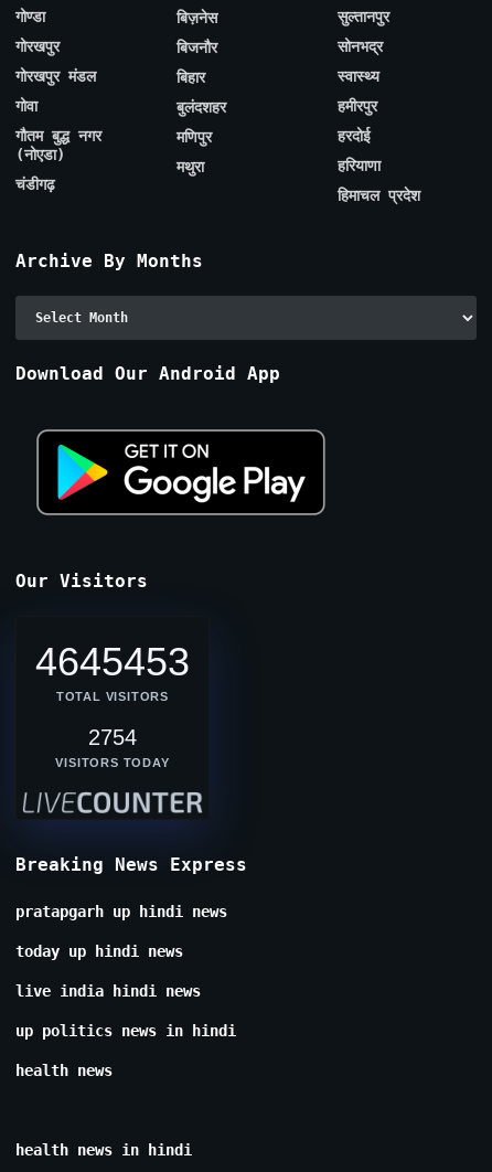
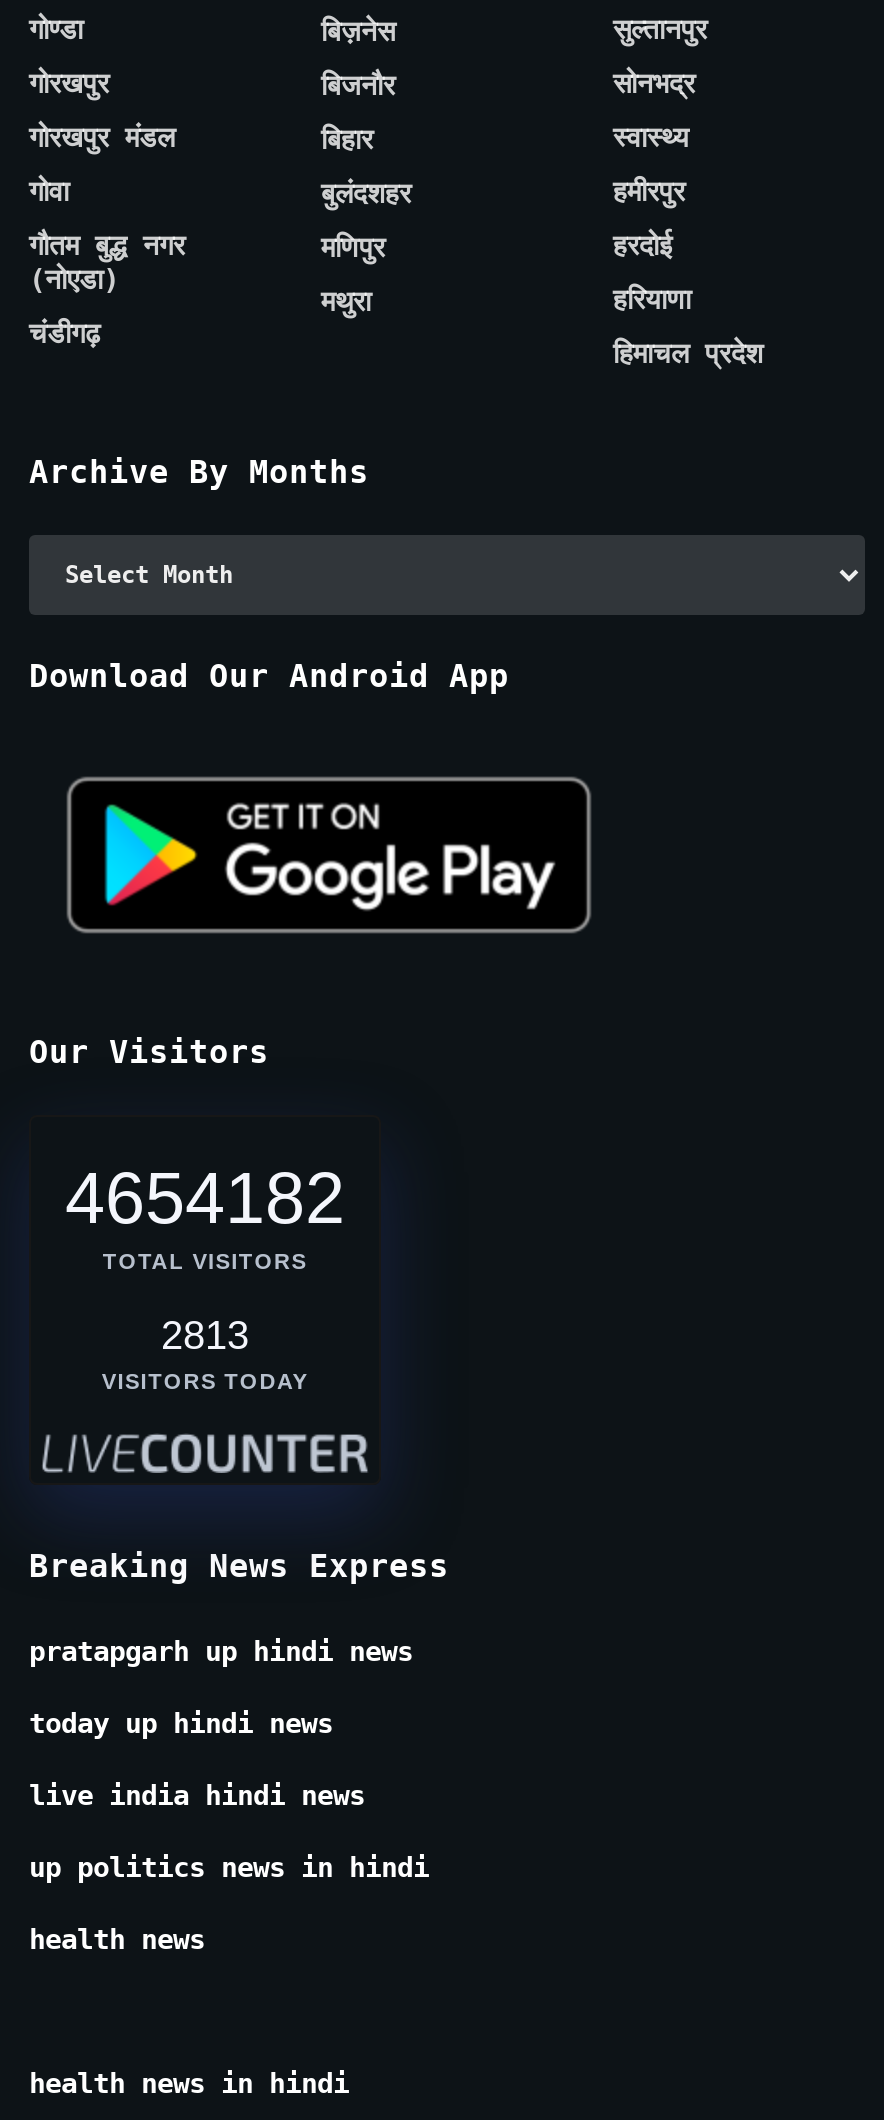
- 4645453
+ 4654182

- 2754
+ 2813
